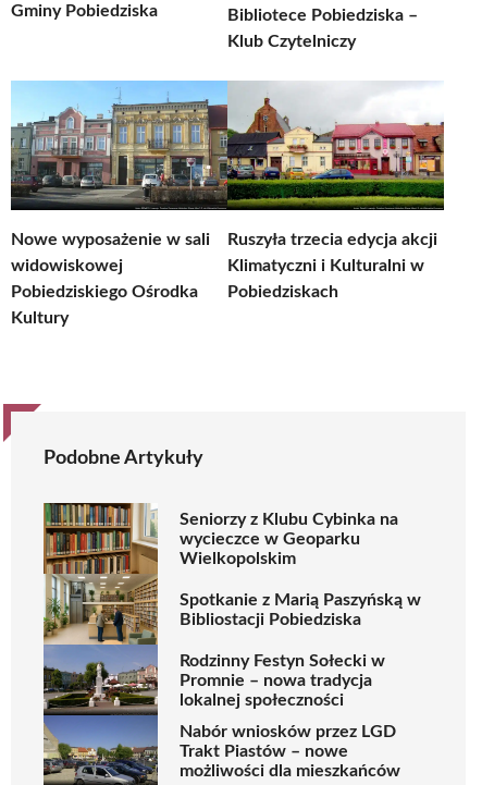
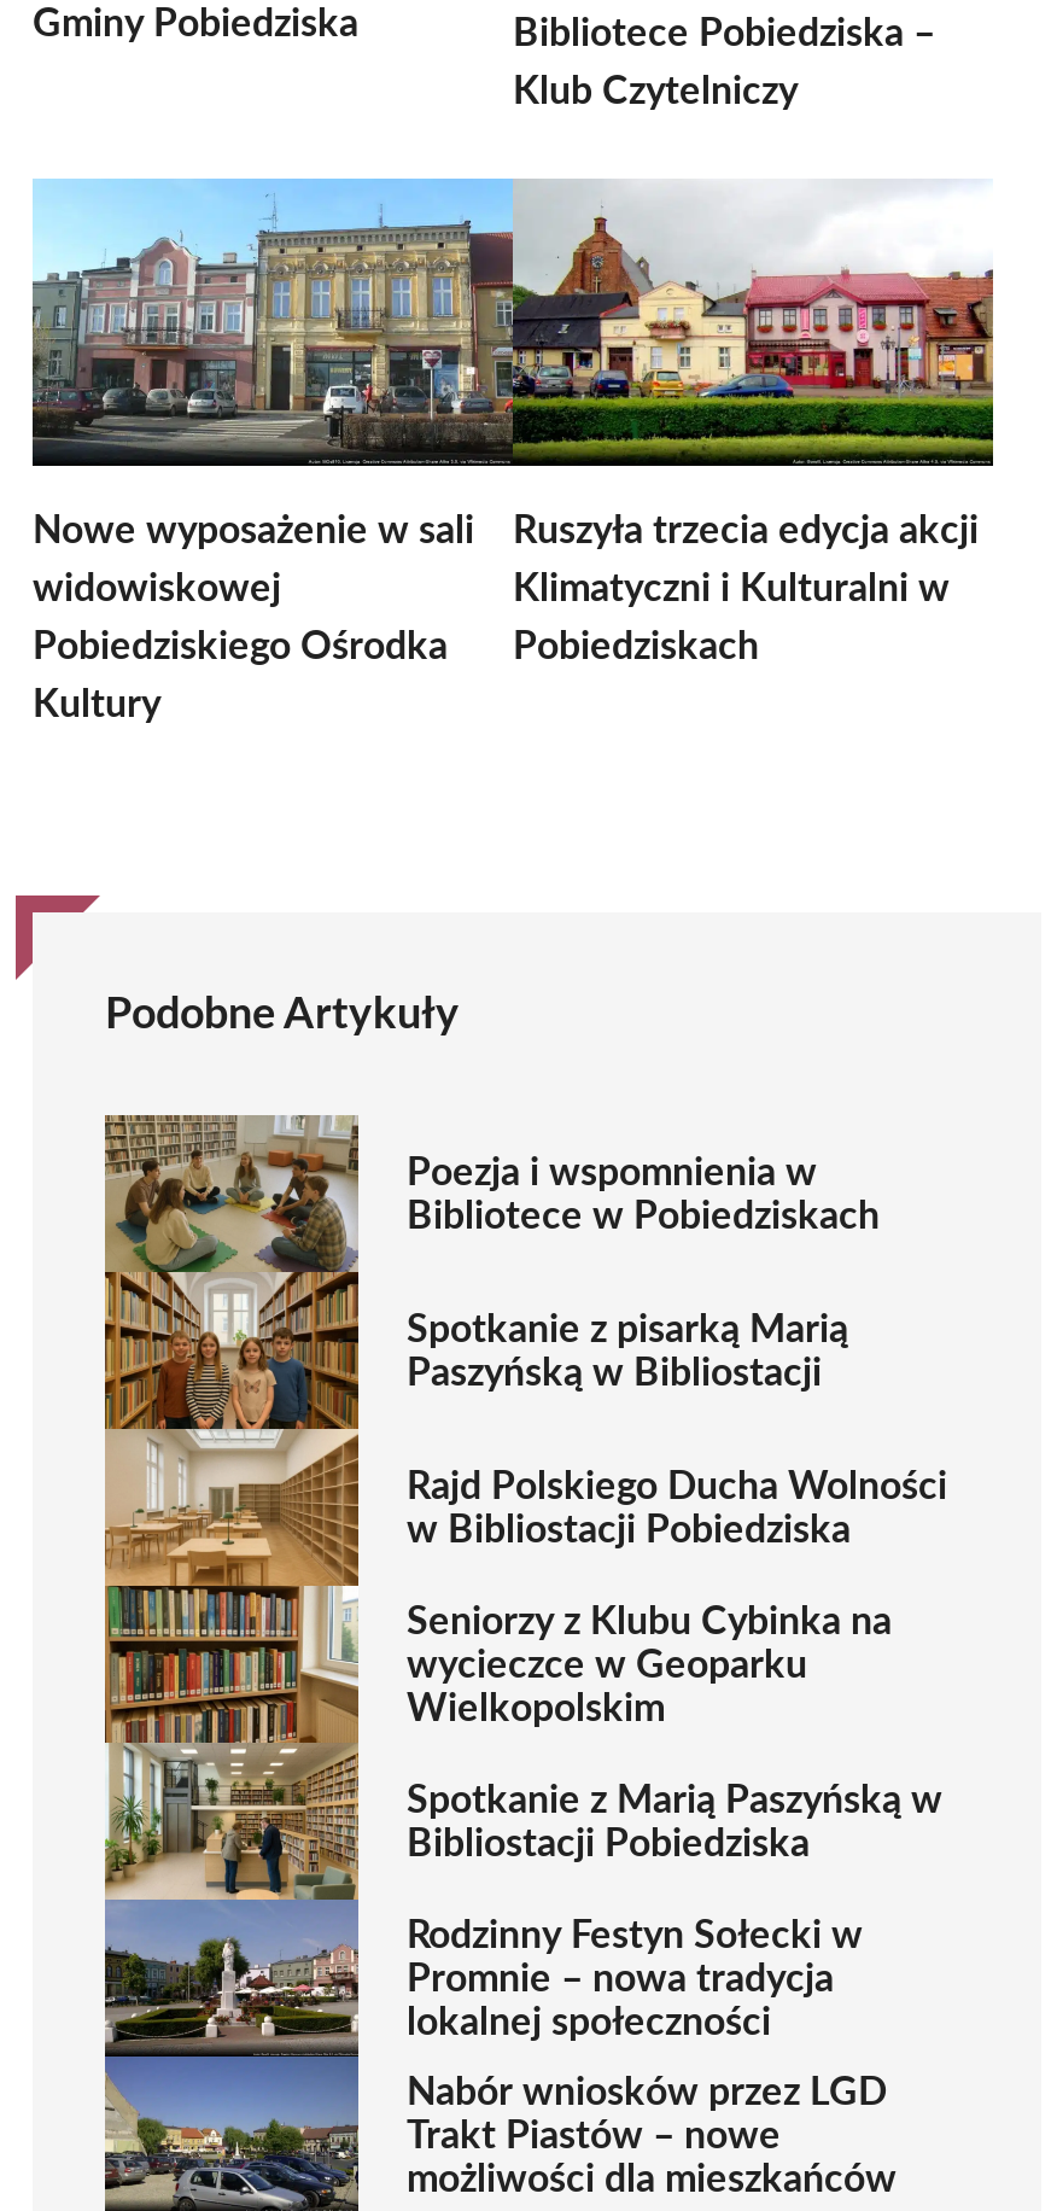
+ [image]
+ Poezja i wspomnienia w
+ Bibliotece w Pobiedziskach
+ Spotkanie z pisarką Marią
+ Paszyńską w Bibliostacji
+ Rajd Polskiego Ducha Wolności
+ w Bibliostacji Pobiedziska
